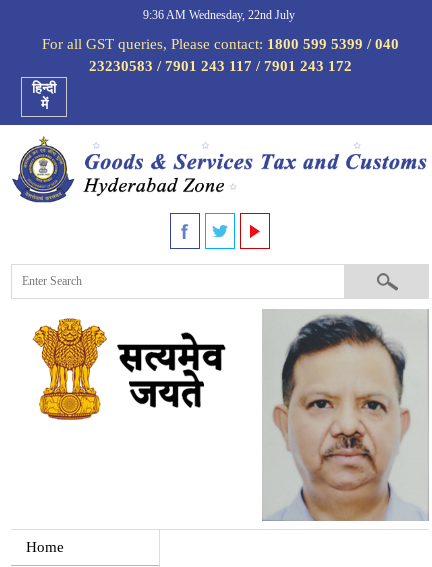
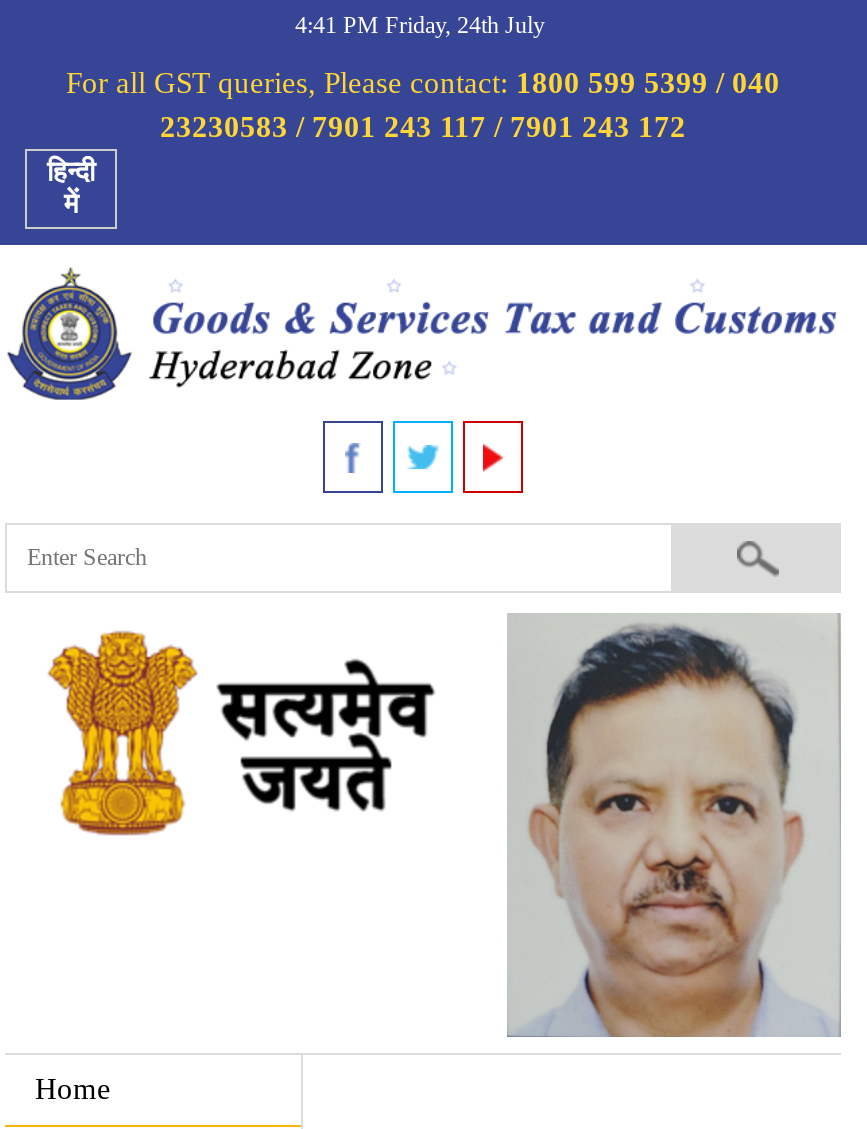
- 9:36 AM Wednesday, 22nd July
+ 4:41 PM Friday, 24th July
